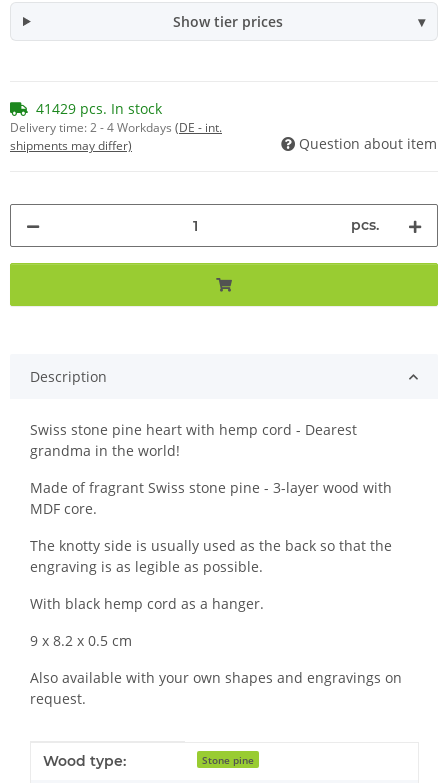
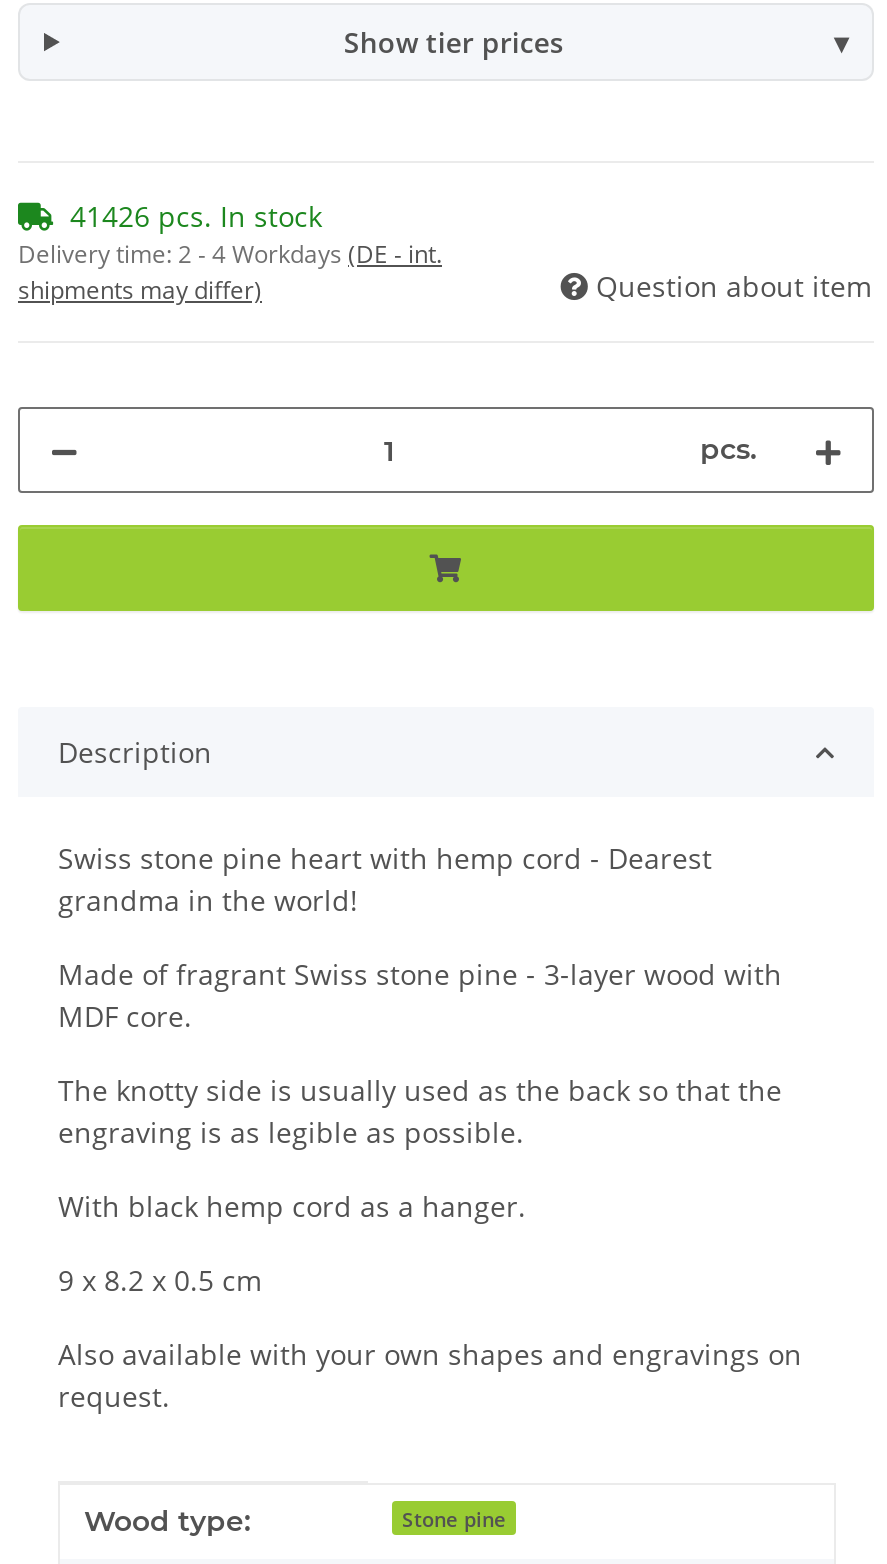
- 41429 pcs. In stock
+ 41426 pcs. In stock
